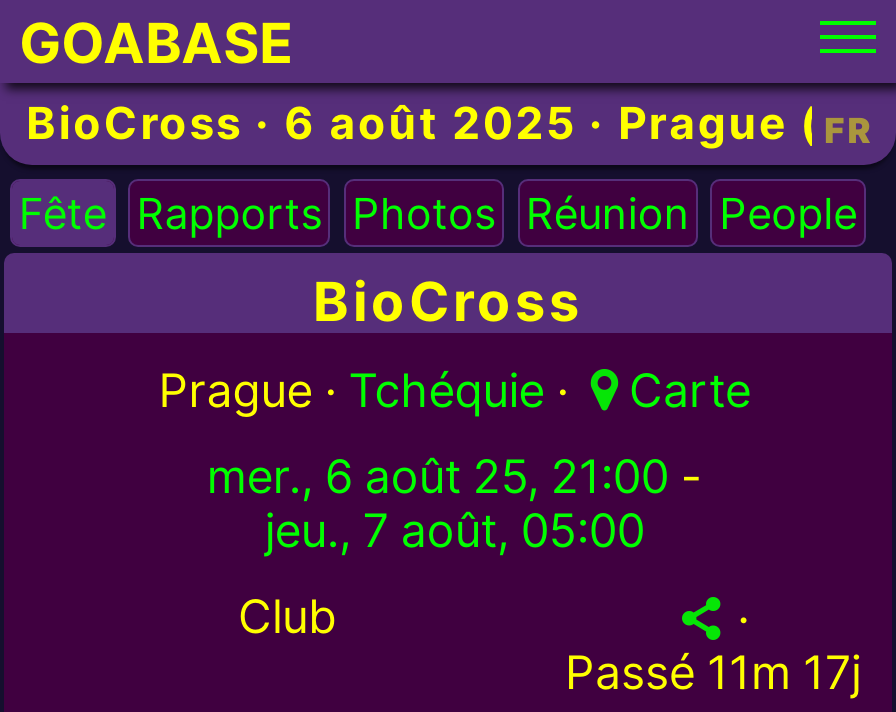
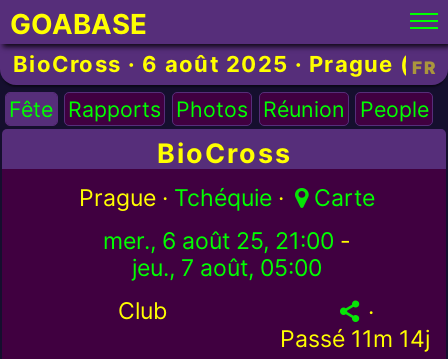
- Passé 11m 17j
+ Passé 11m 14j
